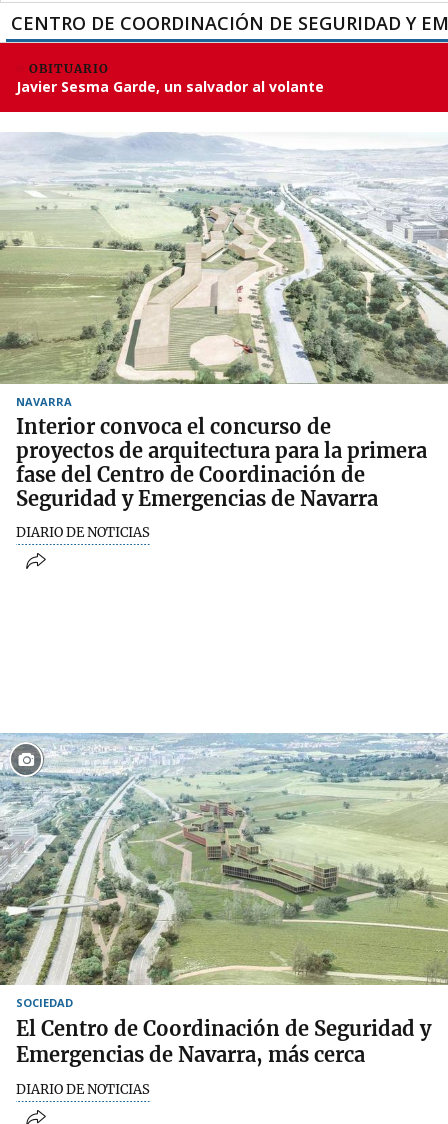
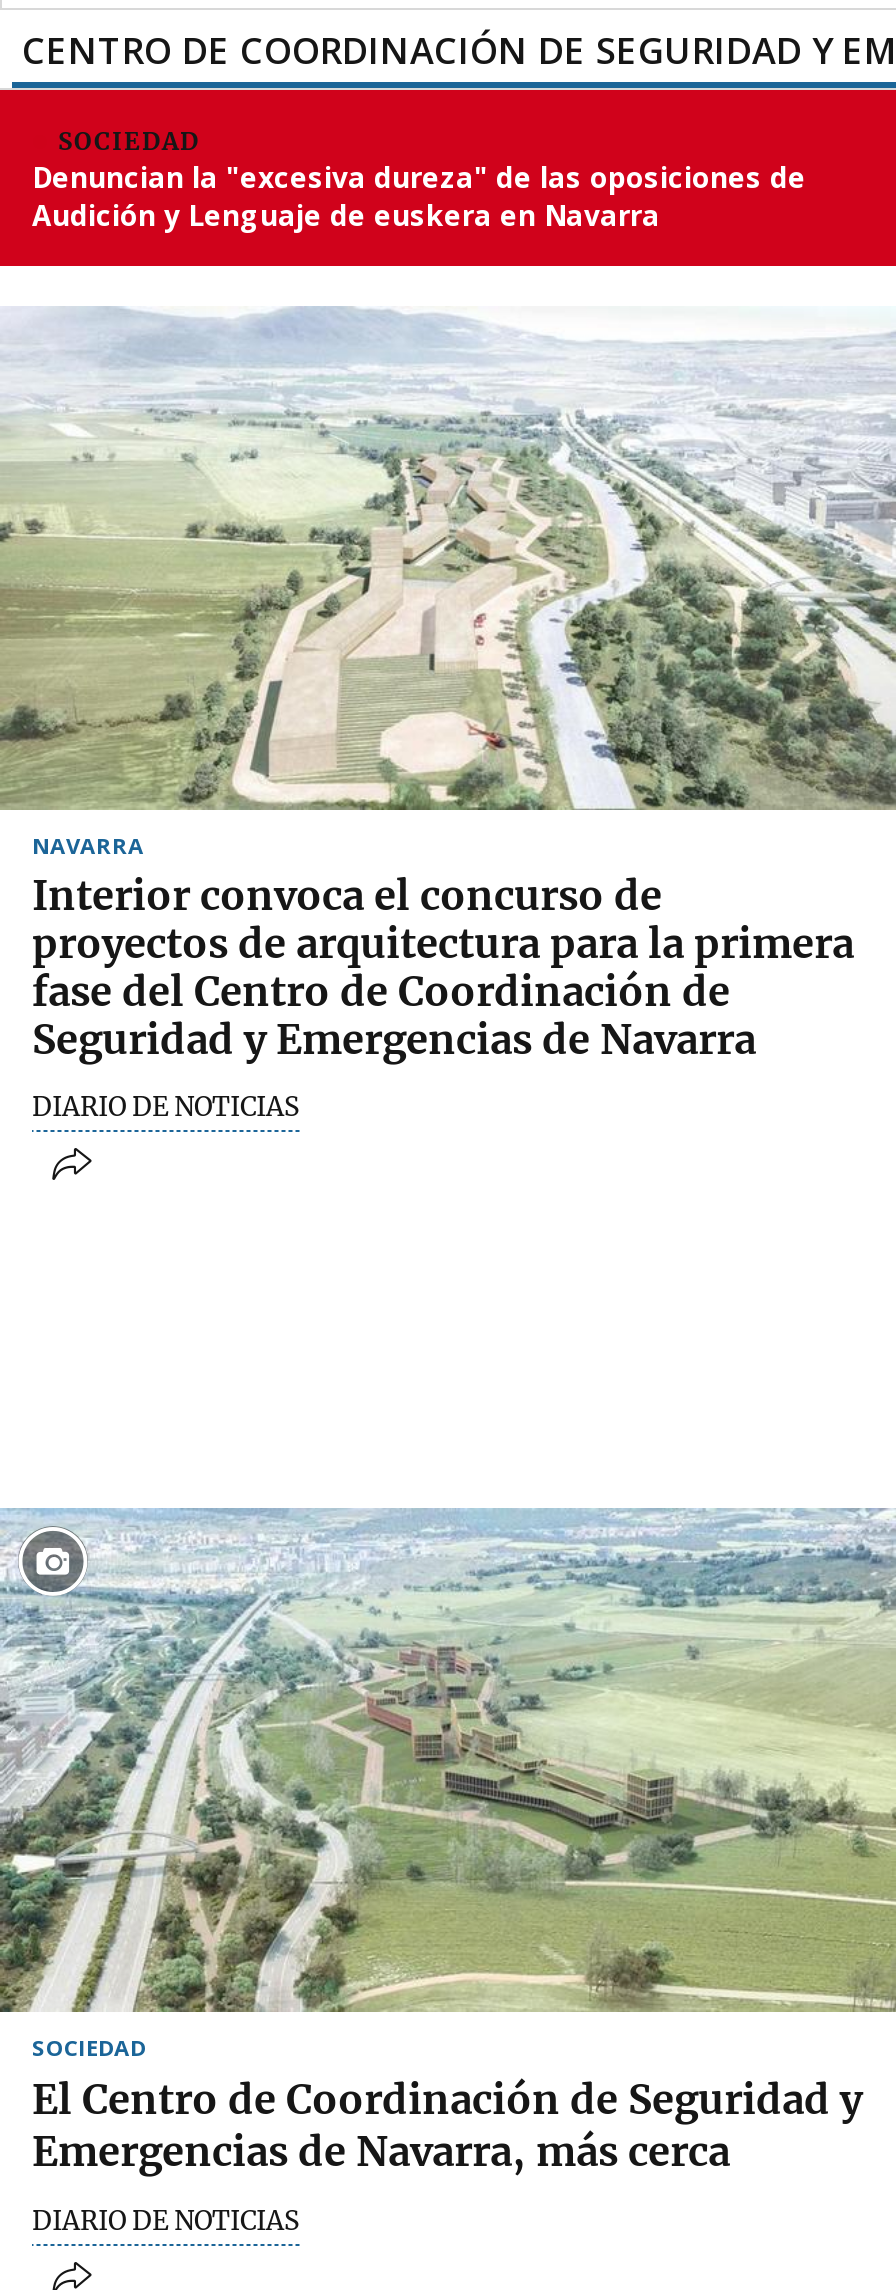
- OBITUARIO
- Javier Sesma Garde, un salvador al volante
+ SOCIEDAD
+ Denuncian la "excesiva dureza" de las oposiciones de
+ Audición y Lenguaje de euskera en Navarra
